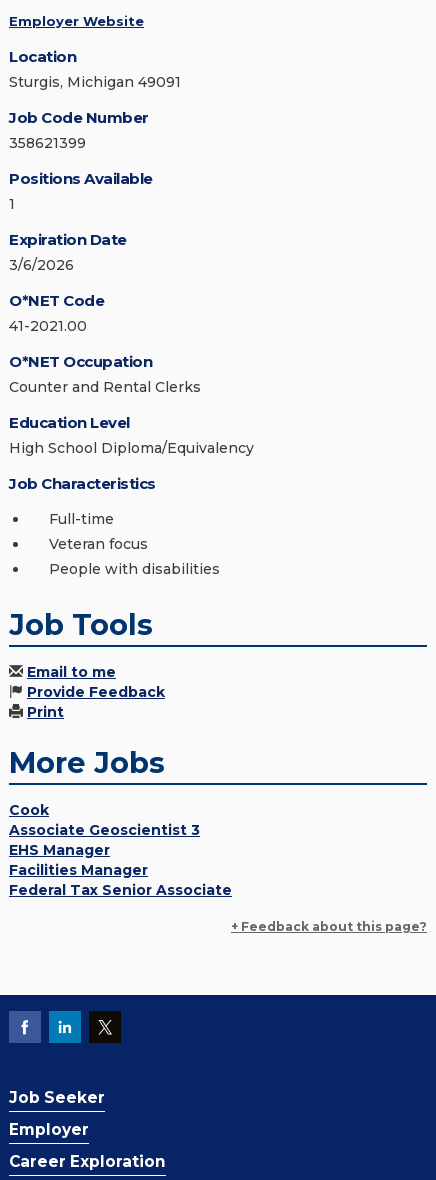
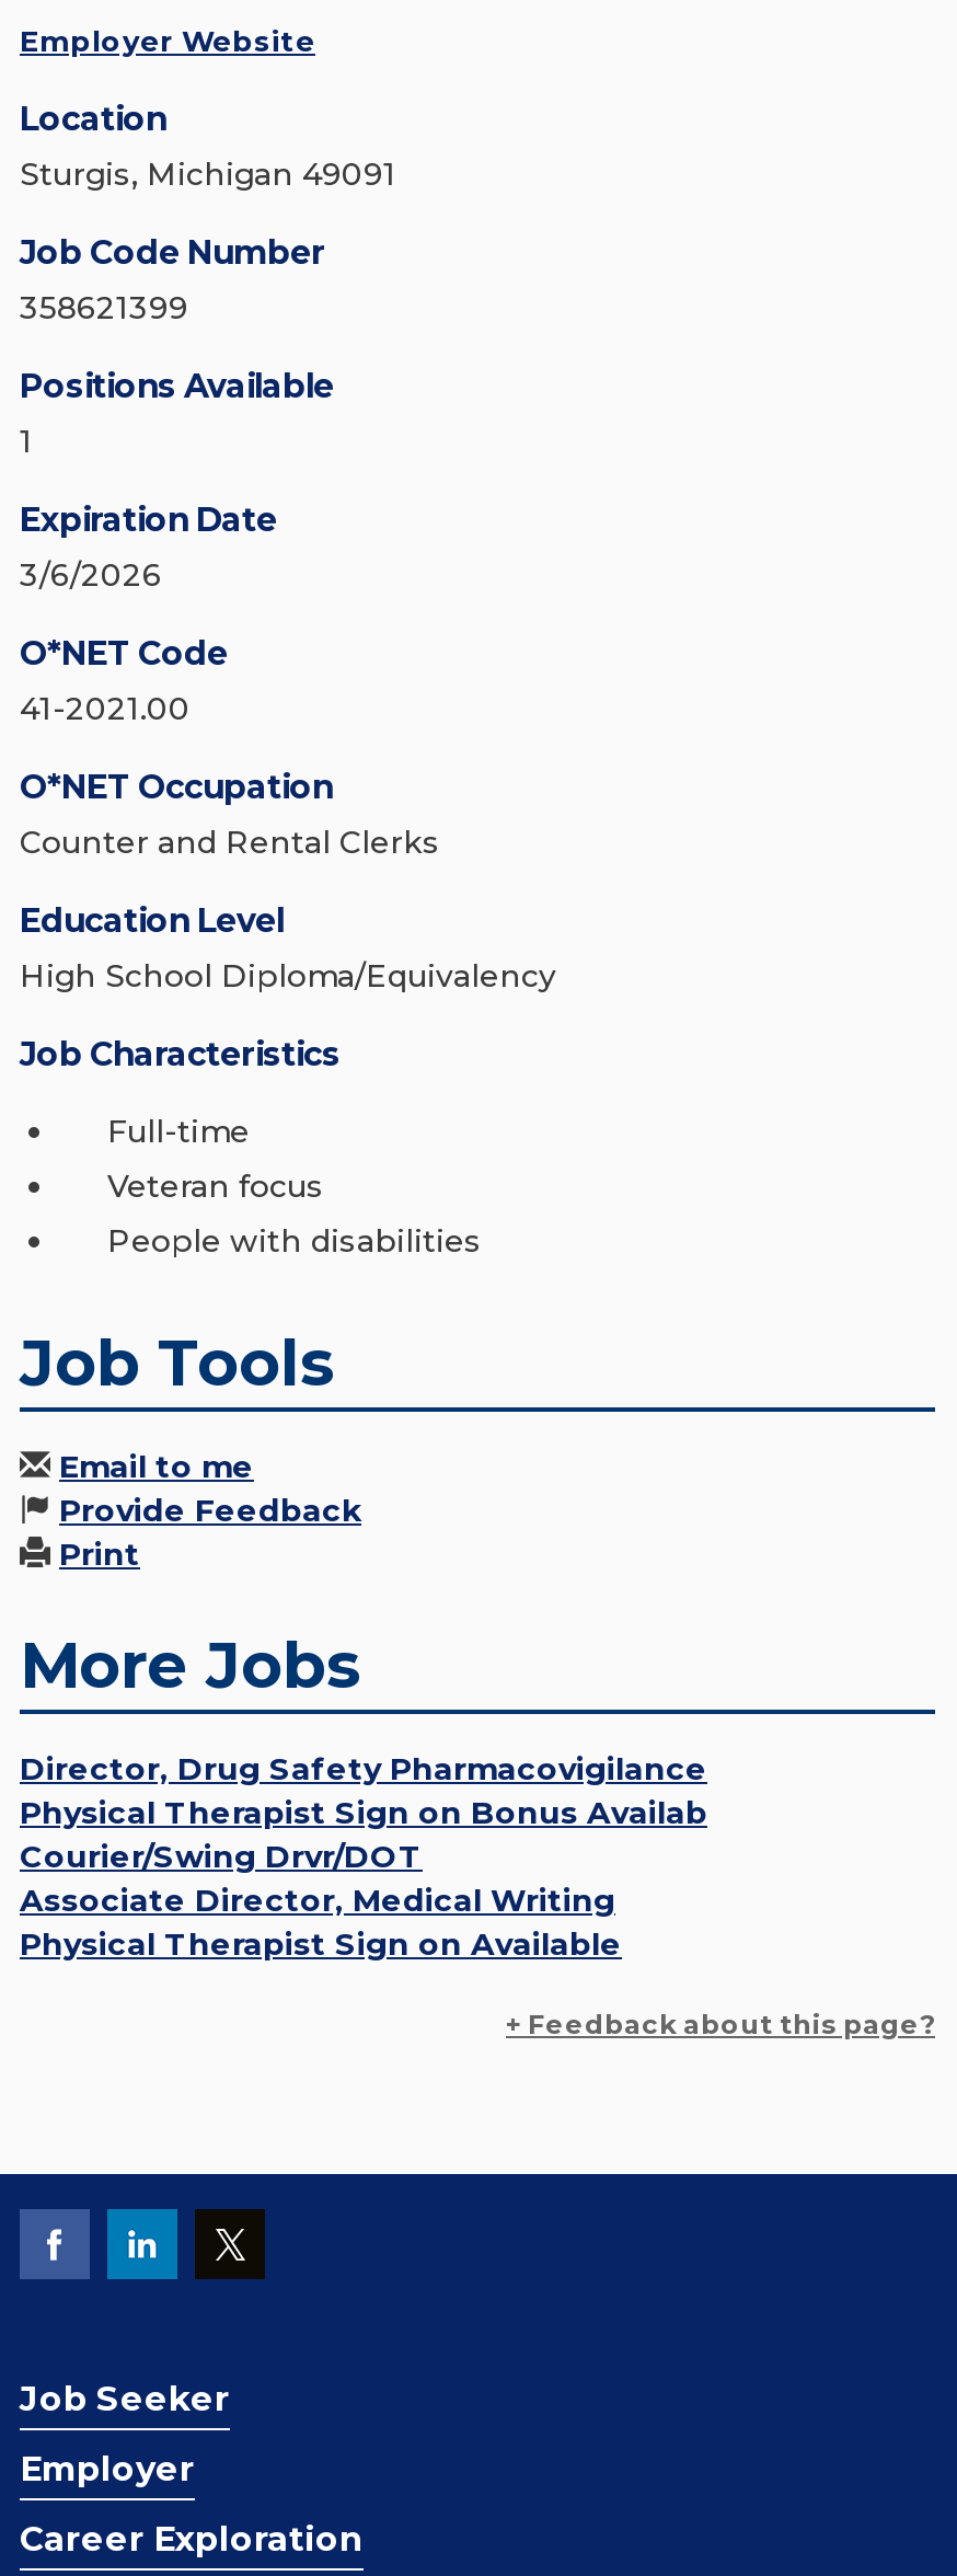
- Cook
- Associate Geoscientist 3
- EHS Manager
- Facilities Manager
- Federal Tax Senior Associate
+ Director, Drug Safety Pharmacovigilance
+ Physical Therapist Sign on Bonus Availab
+ Courier/Swing Drvr/DOT
+ Associate Director, Medical Writing
+ Physical Therapist Sign on Available
